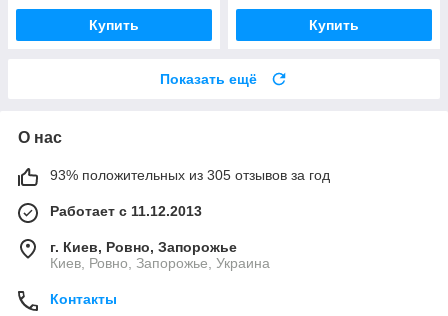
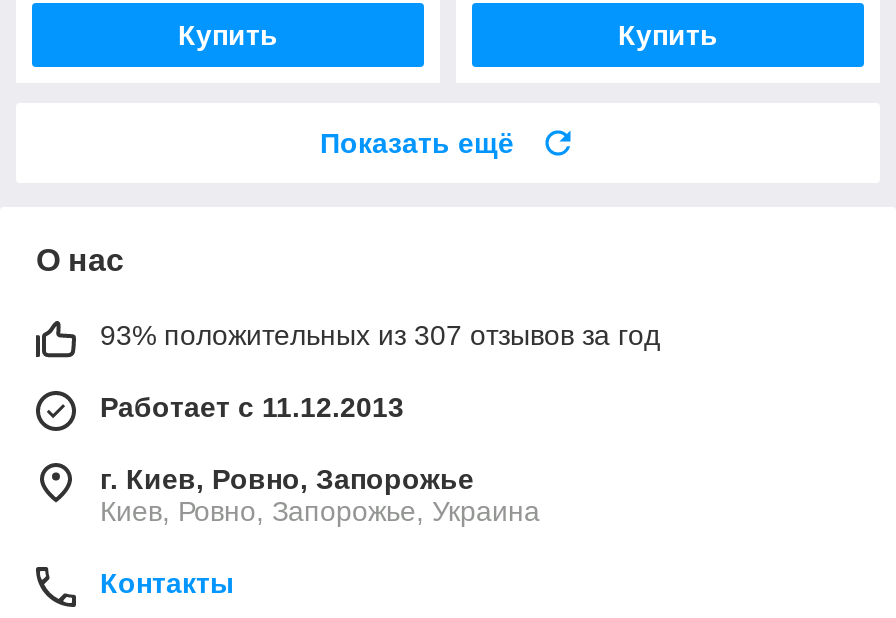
- 93% положительных из 305 отзывов за год
+ 93% положительных из 307 отзывов за год
